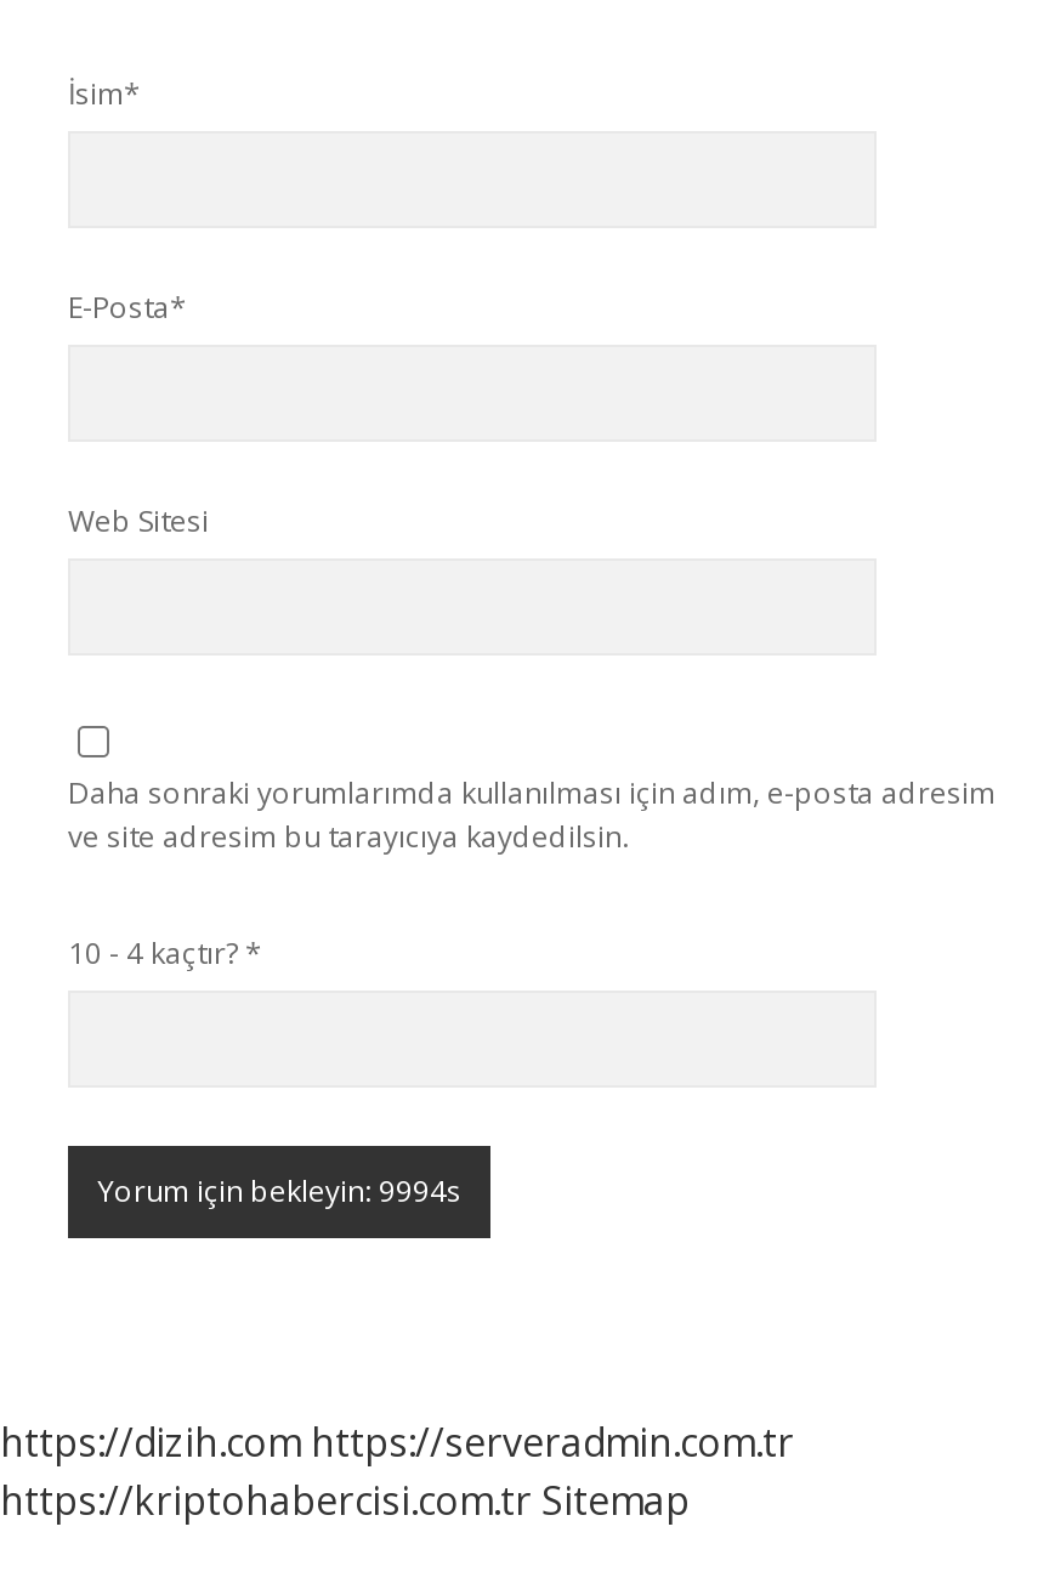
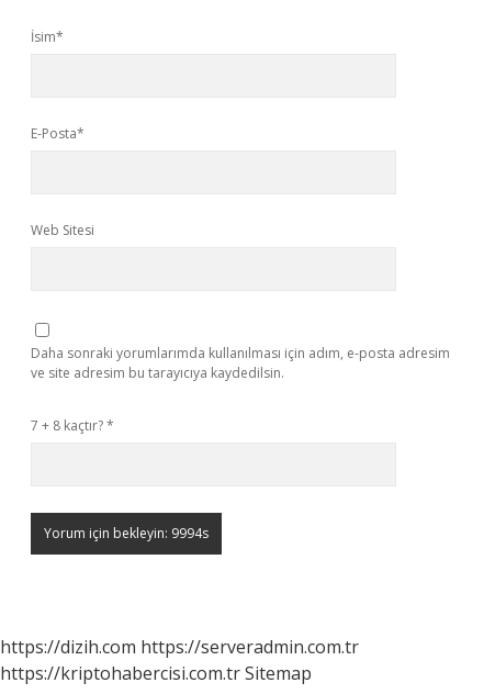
- 10 - 4 kaçtır? *
+ 7 + 8 kaçtır? *
